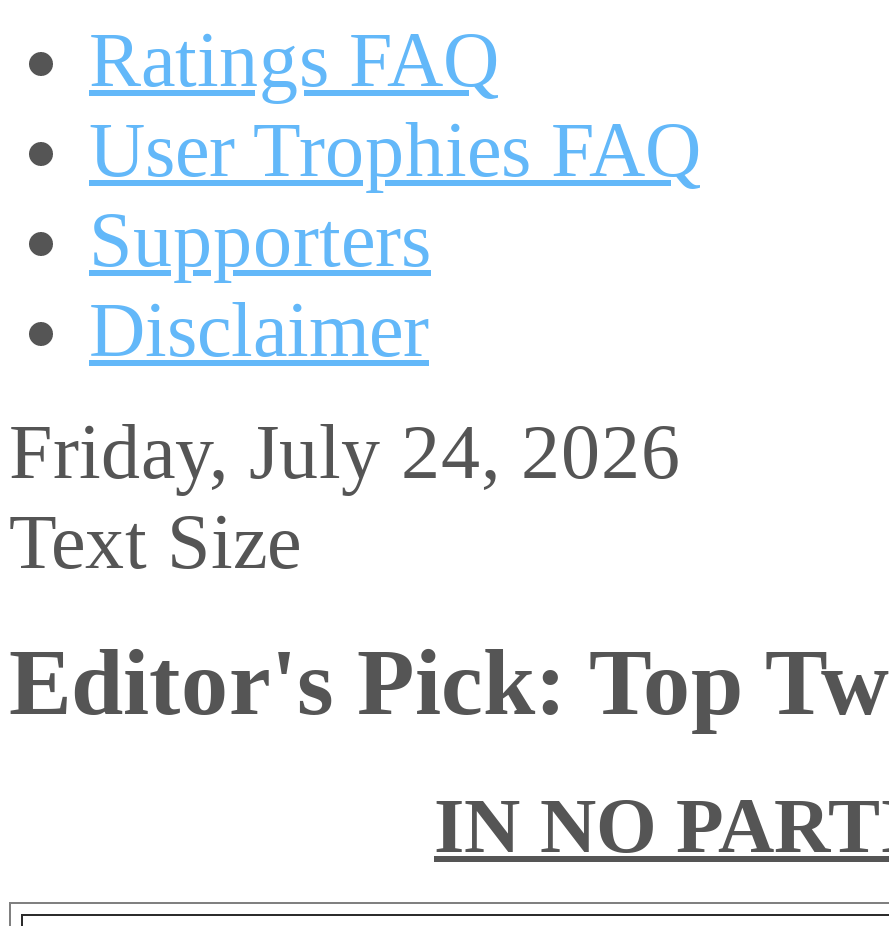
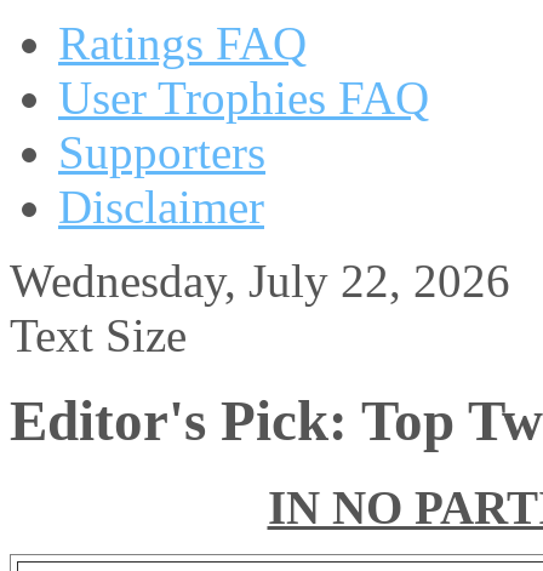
- Friday, July 24, 2026
+ Wednesday, July 22, 2026
